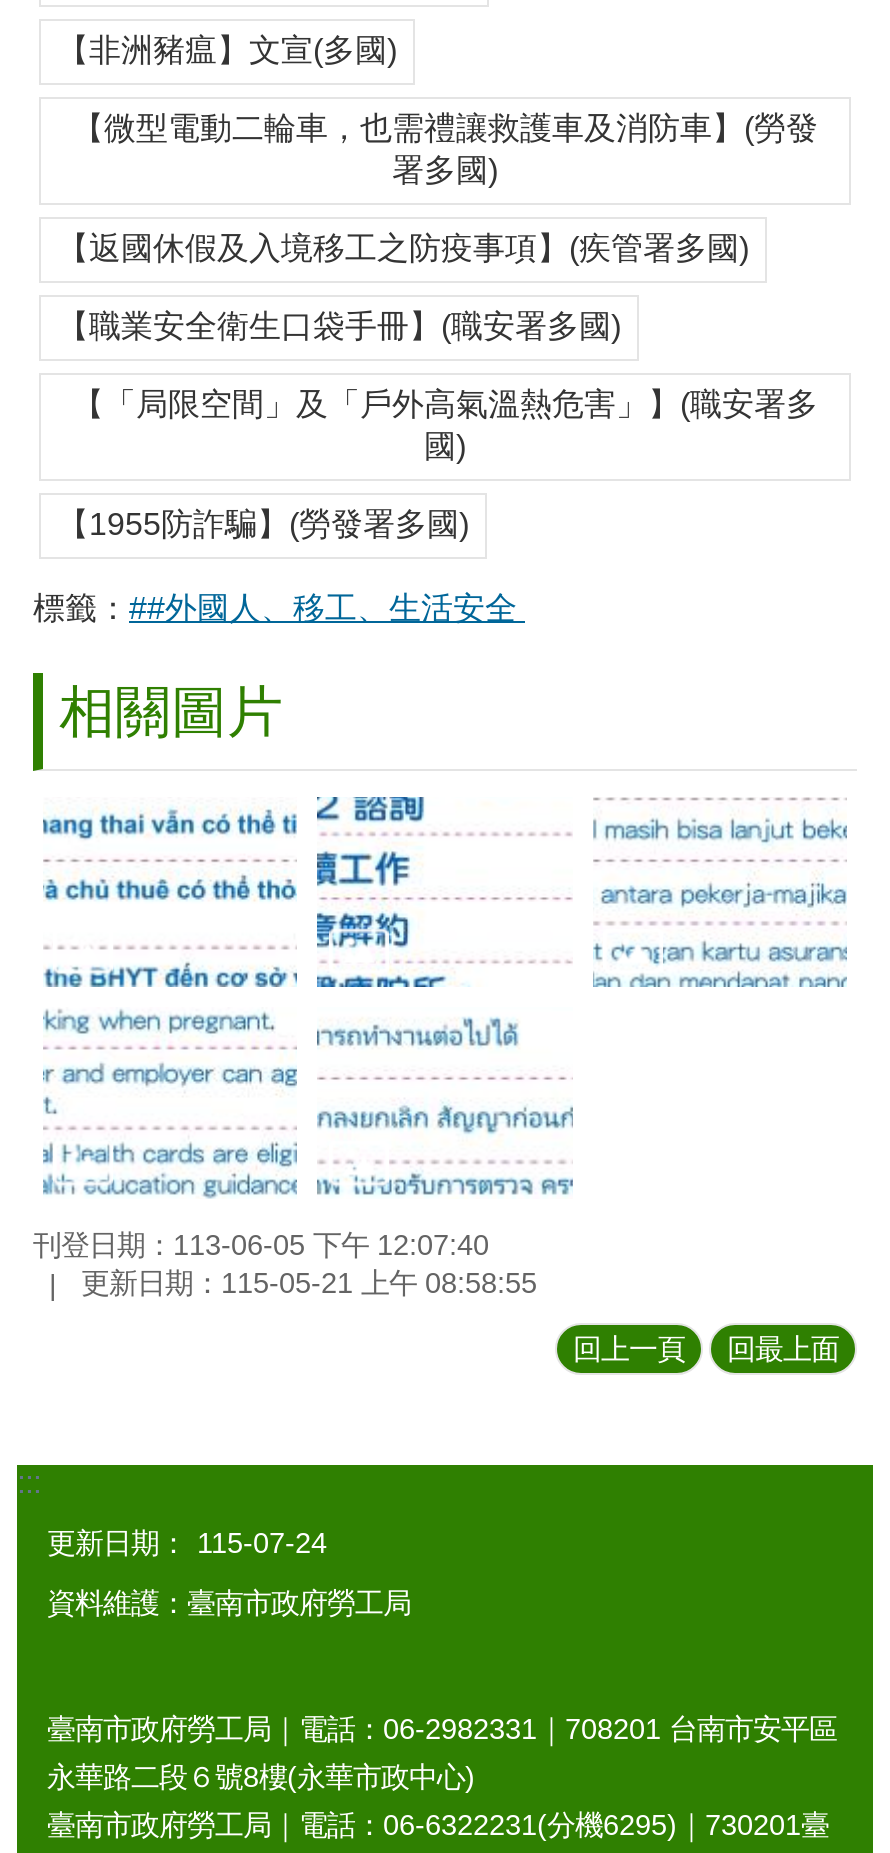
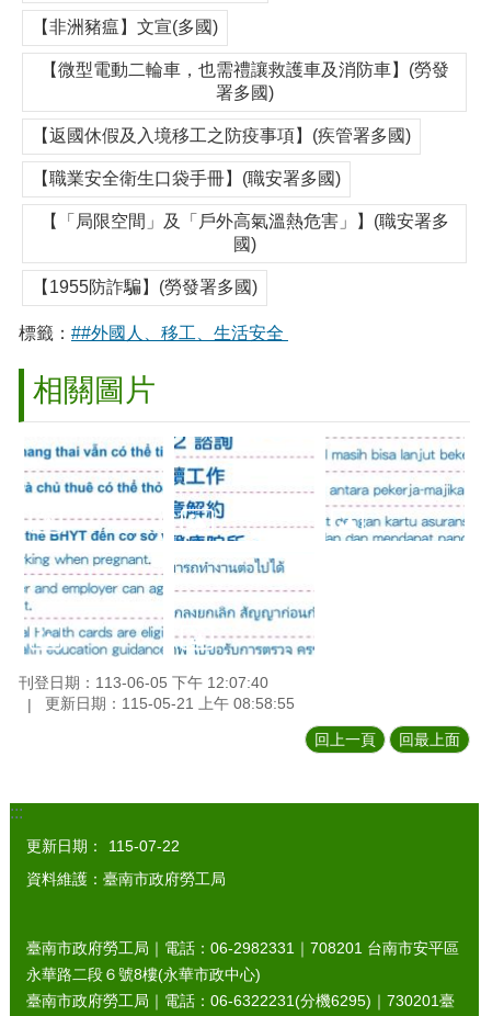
- 更新日期： 115-07-24
+ 更新日期： 115-07-22
